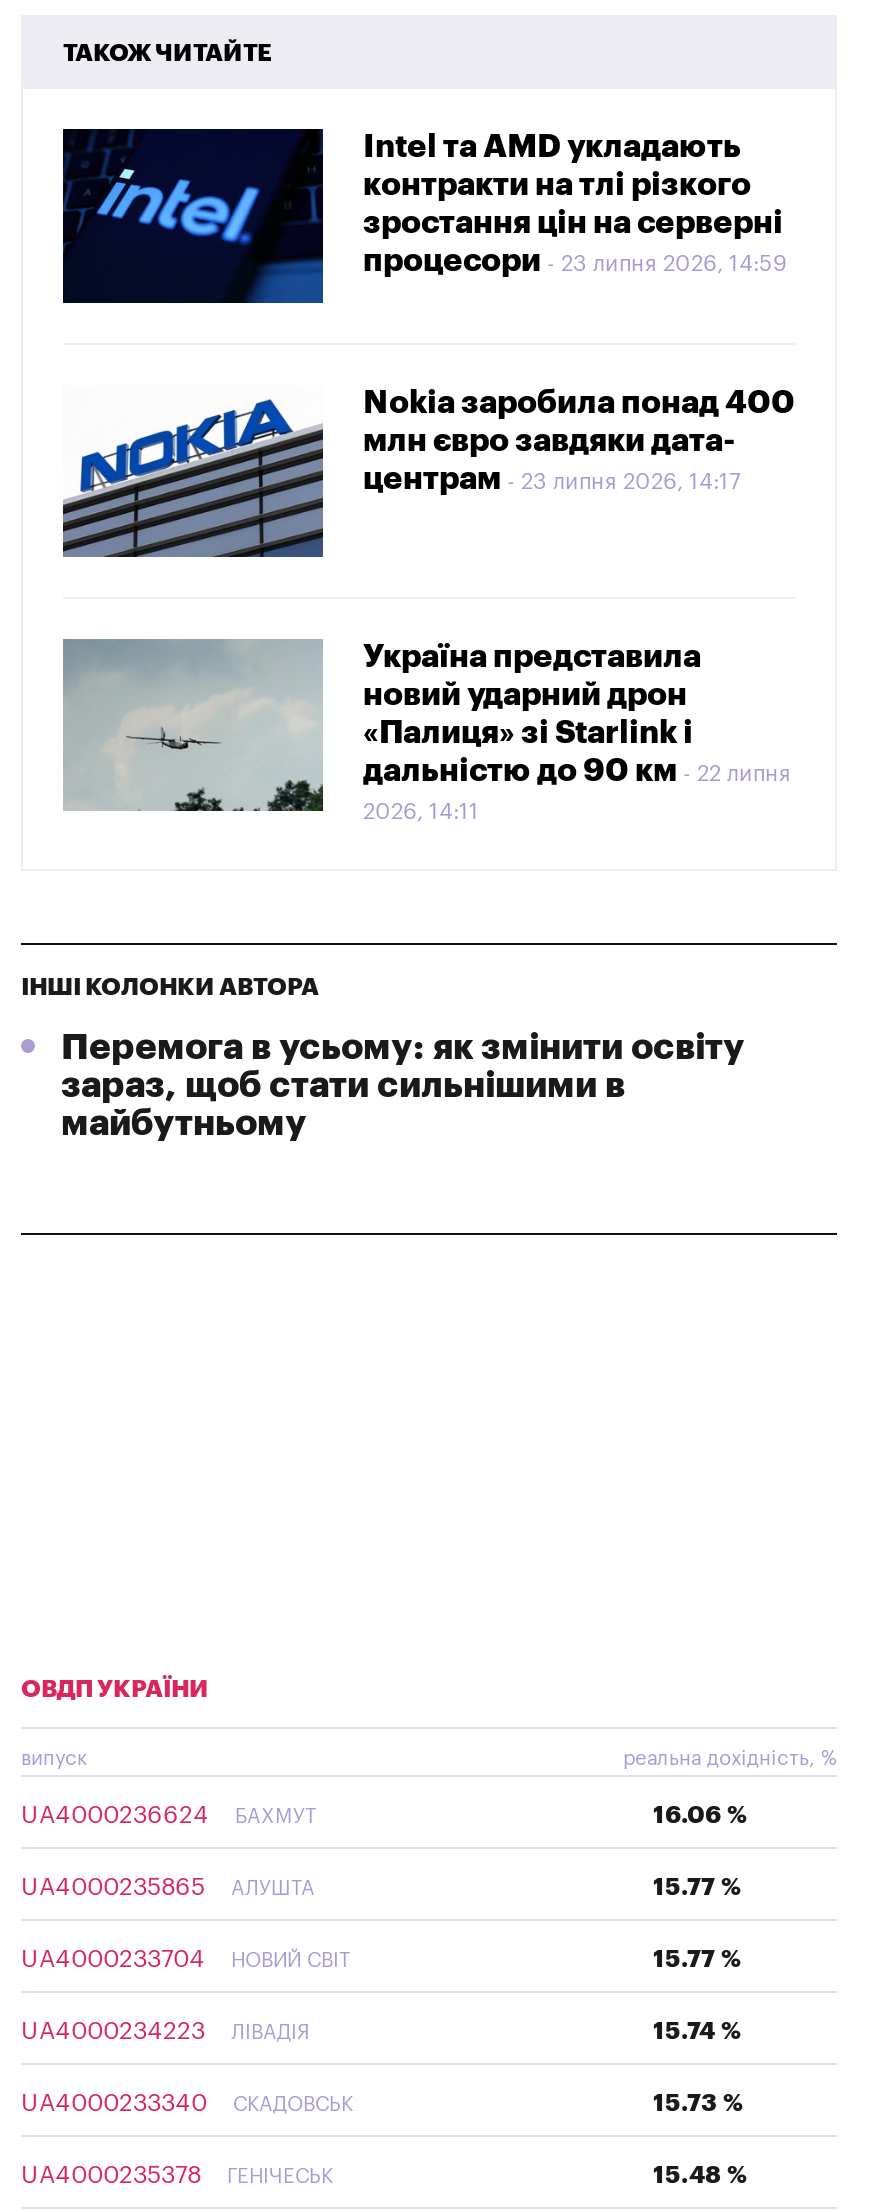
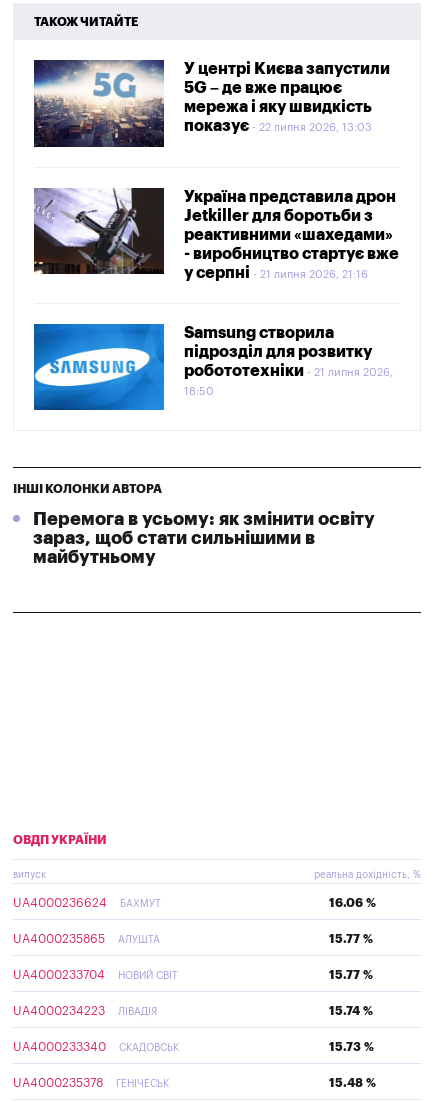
- [image]
- Intel та AMD укладають
- контракти на тлі різкого
- зростання цін на серверні
- процесори
- 23 липня 2026, 14:59
+ [image]
+ У центрі Києва запустили
+ 5G – де вже працює
+ мережа і яку швидкість
+ показує
+ 22 липня 2026, 13:03

- [image]
- Nokia заробила понад 400
- млн євро завдяки дата-
- центрам
- 23 липня 2026, 14:17
+ [image]
+ Україна представила дрон
+ Jetkiller для боротьби з
+ реактивними «шахедами»
+ - виробництво стартує вже
+ у серпні
+ 21 липня 2026, 21:16

- [image]
- Україна представила
- новий ударний дрон
- «Палиця» зі Starlink і
- дальністю до 90 км
- 22 липня
+ [image]
+ Samsung створила
+ підрозділ для розвитку
+ робототехніки
+ 21 липня 2026,

- 2026, 14:11
+ 18:50
